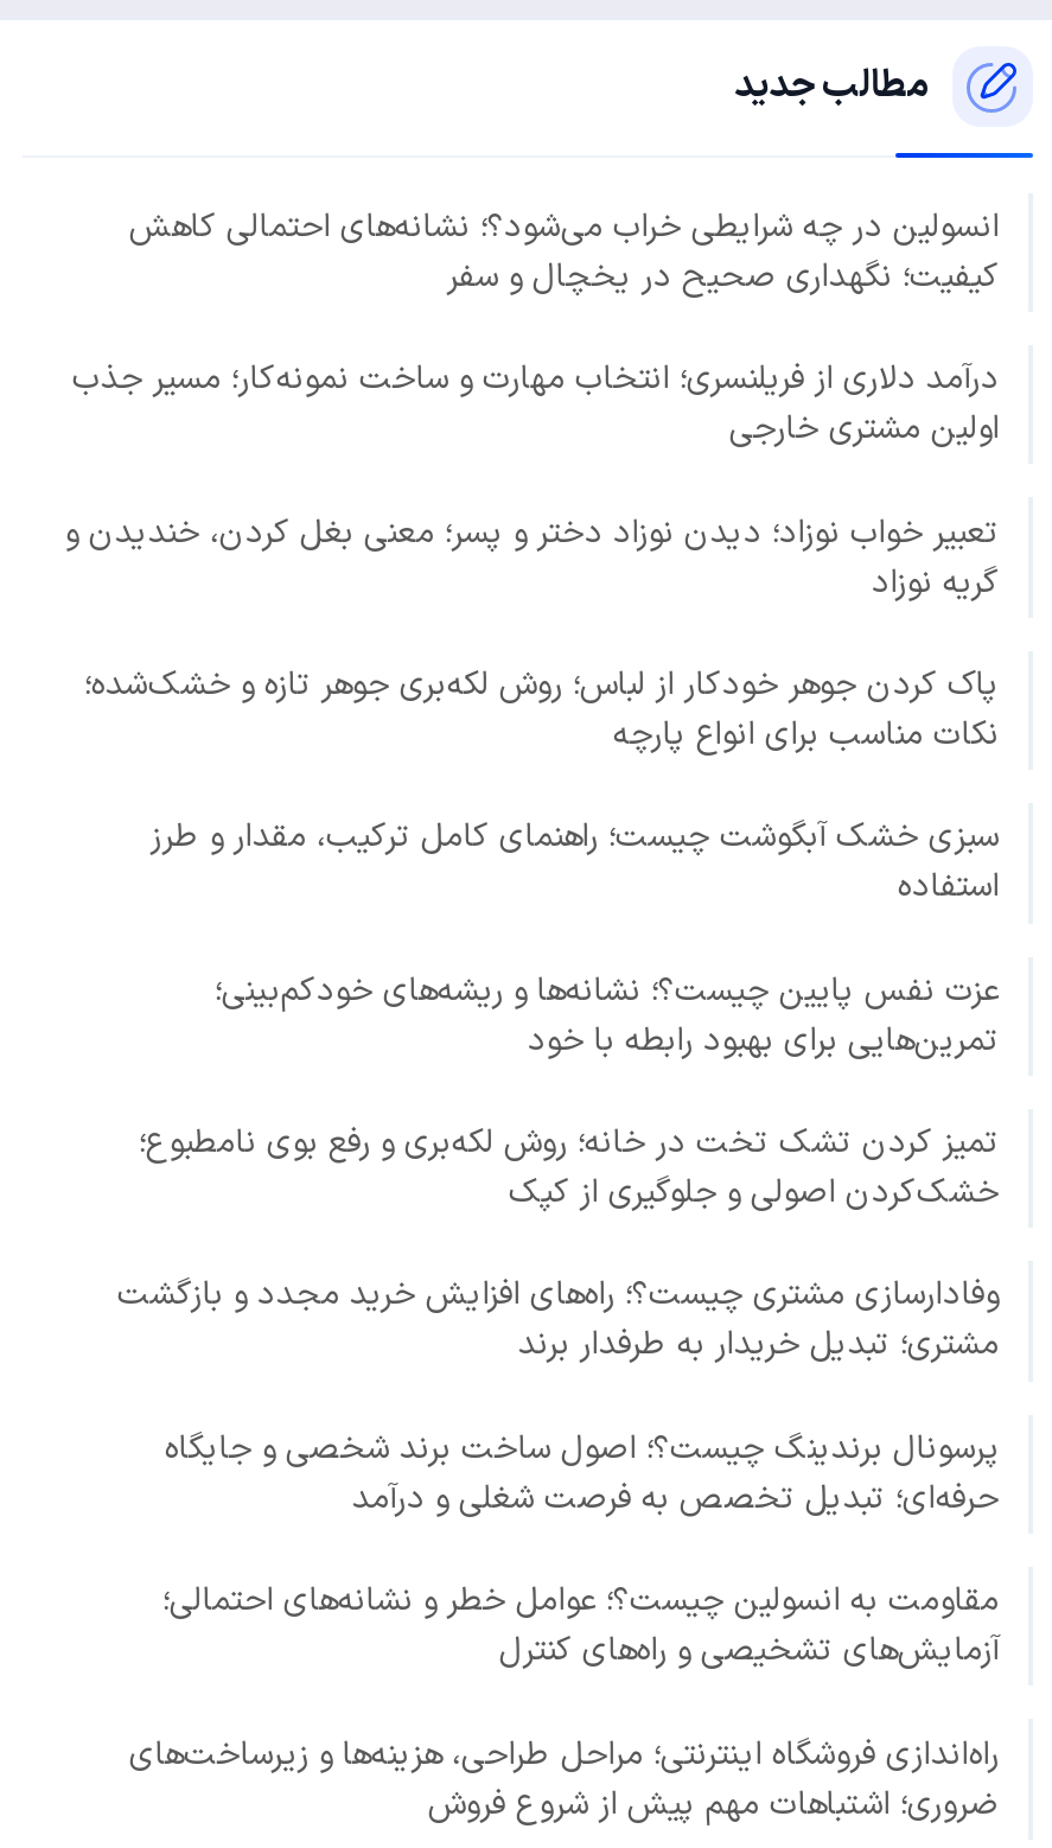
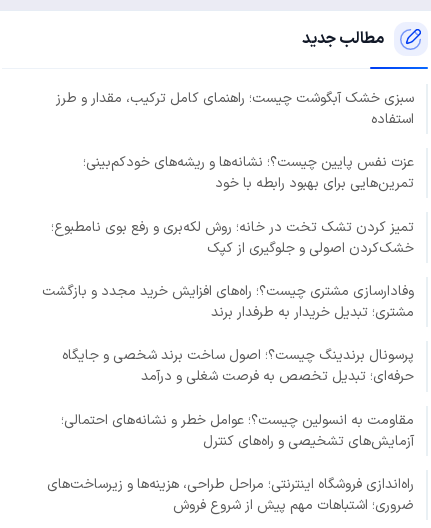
- انسولین در چه شرایطی خراب می‌شود؟؛ نشانه‌های احتمالی کاهش
- کیفیت؛ نگهداری صحیح در یخچال و سفر
- درآمد دلاری از فریلنسری؛ انتخاب مهارت و ساخت نمونه‌کار؛ مسیر جذب
- اولین مشتری خارجی
- تعبیر خواب نوزاد؛ دیدن نوزاد دختر و پسر؛ معنی بغل کردن، خندیدن و
- گریه نوزاد
- پاک کردن جوهر خودکار از لباس؛ روش لکه‌بری جوهر تازه و خشک‌شده؛
- نکات مناسب برای انواع پارچه
